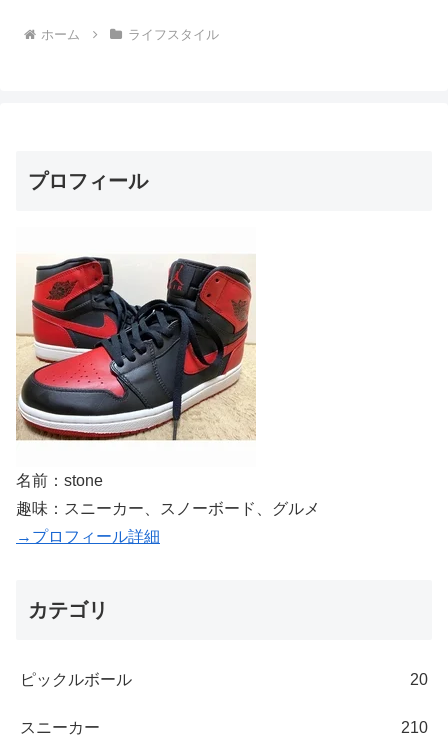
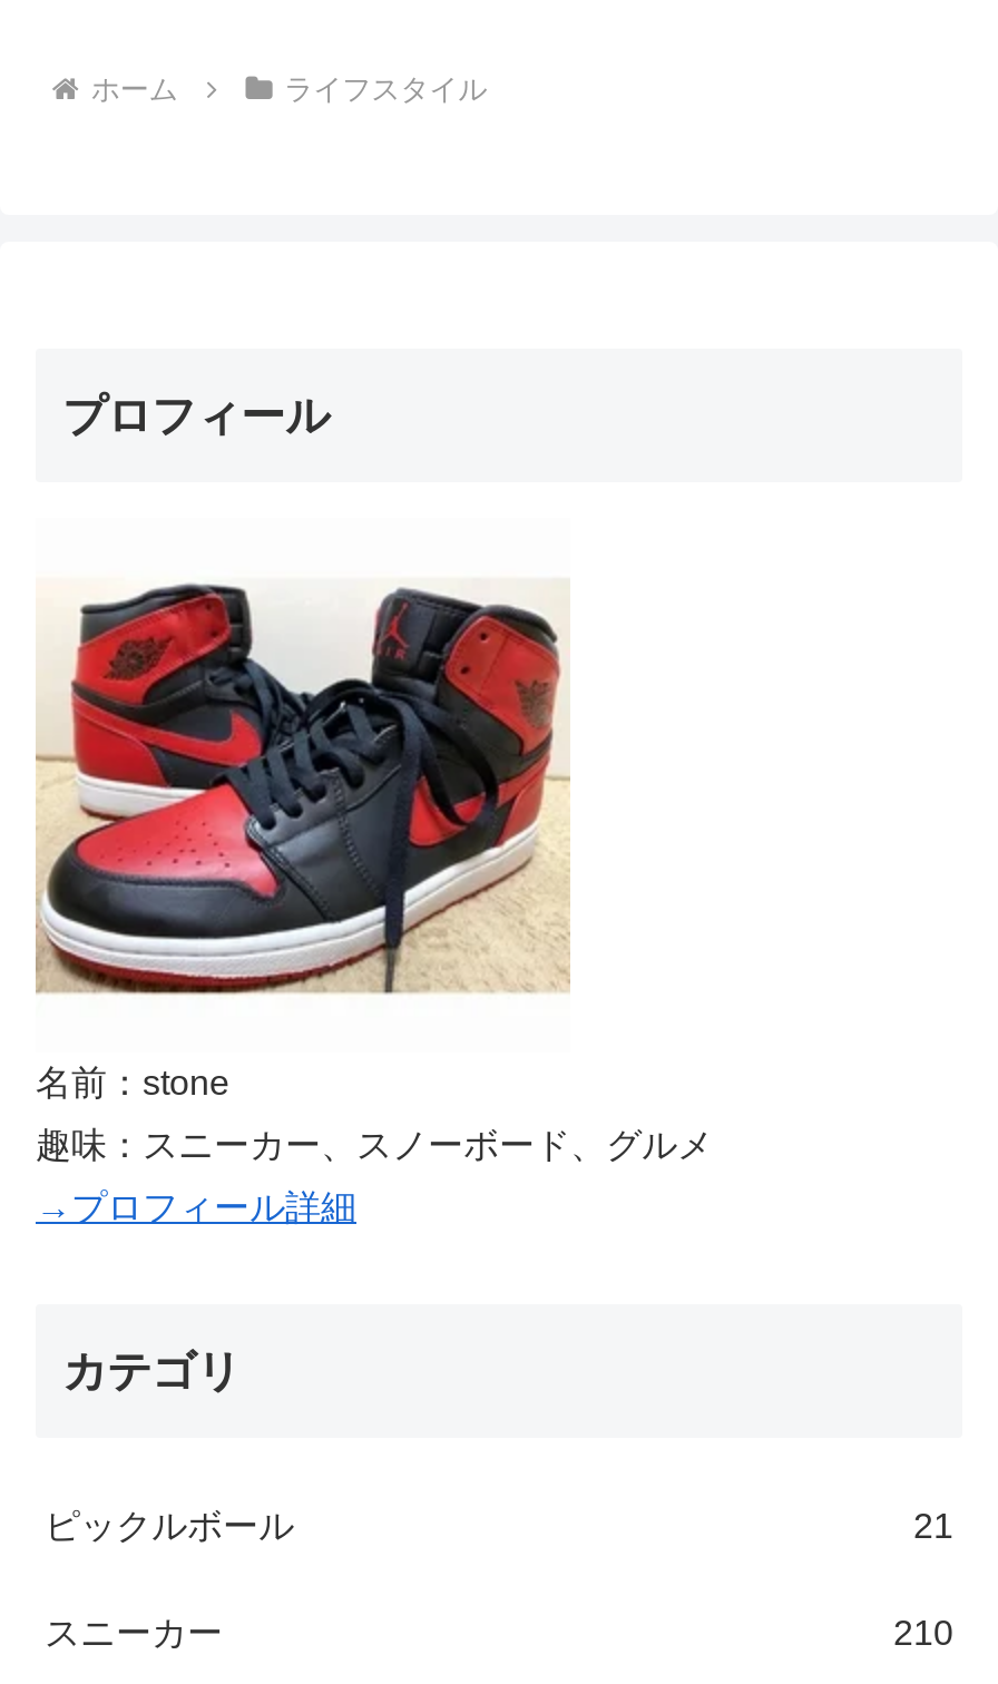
- 20
+ 21
